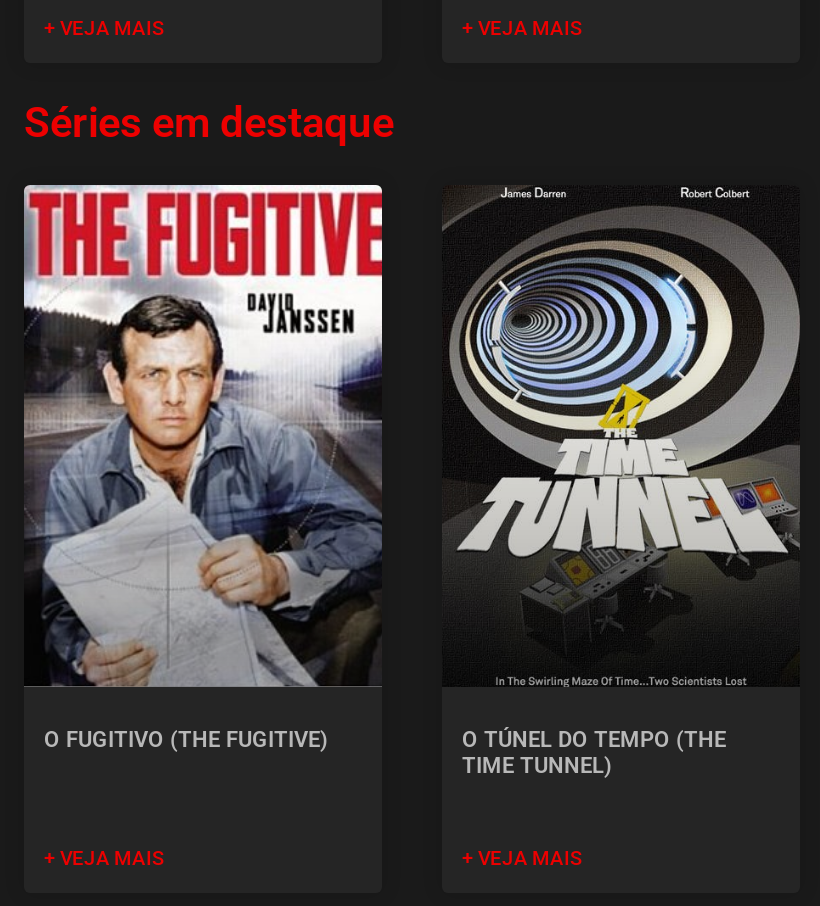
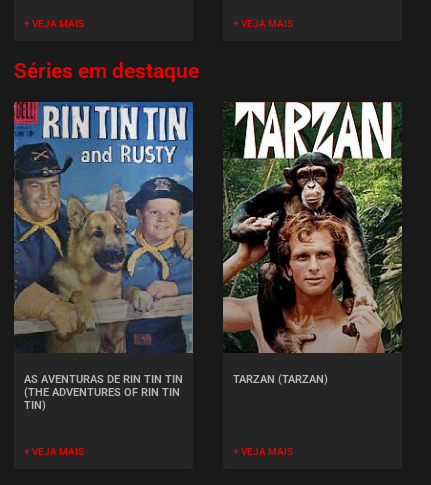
- [image]
- O FUGITIVO (THE FUGITIVE)
+ [image]
+ AS AVENTURAS DE RIN TIN TIN
+ (THE ADVENTURES OF RIN TIN
+ TIN)

- [image]
- O TÚNEL DO TEMPO (THE
- TIME TUNNEL)
+ [image]
+ TARZAN (TARZAN)
